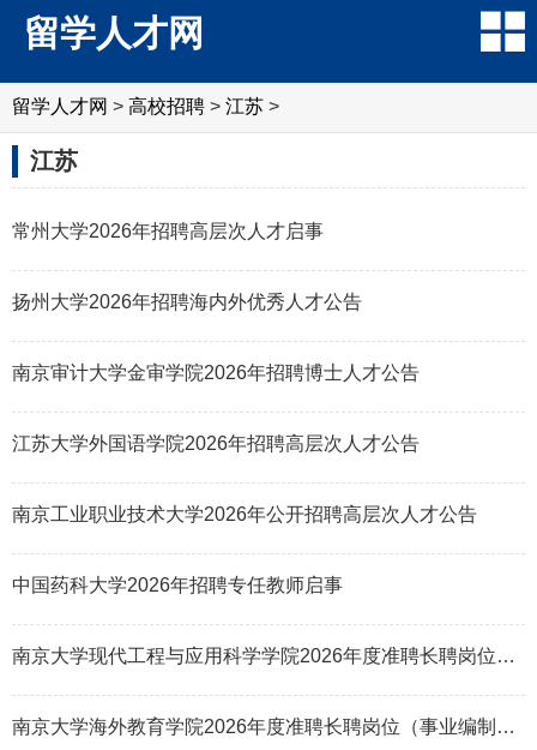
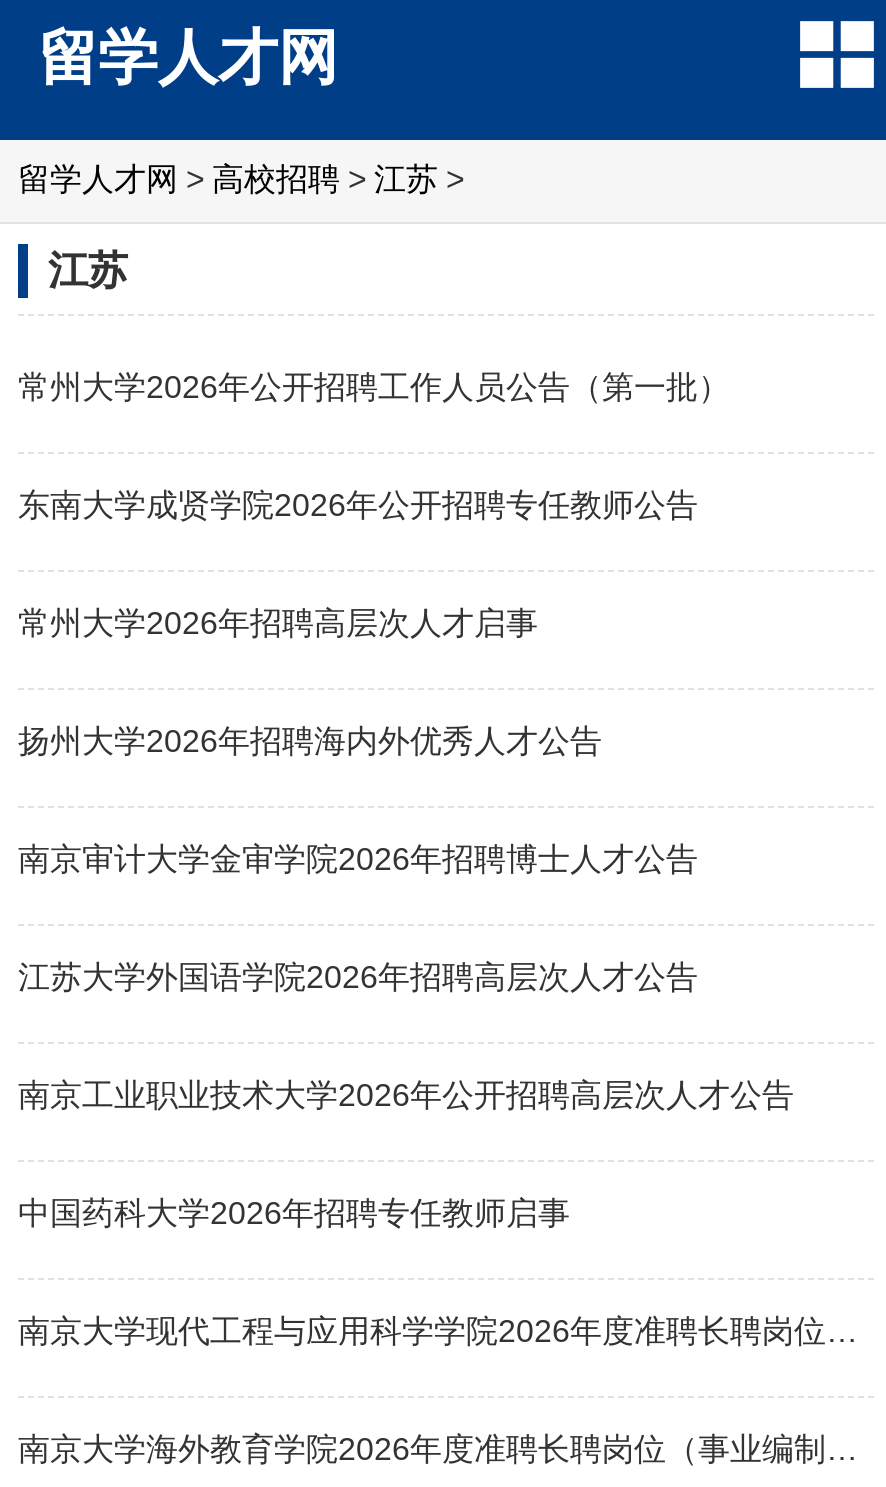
+ 常州大学2026年公开招聘工作人员公告（第一批）
+ 东南大学成贤学院2026年公开招聘专任教师公告
